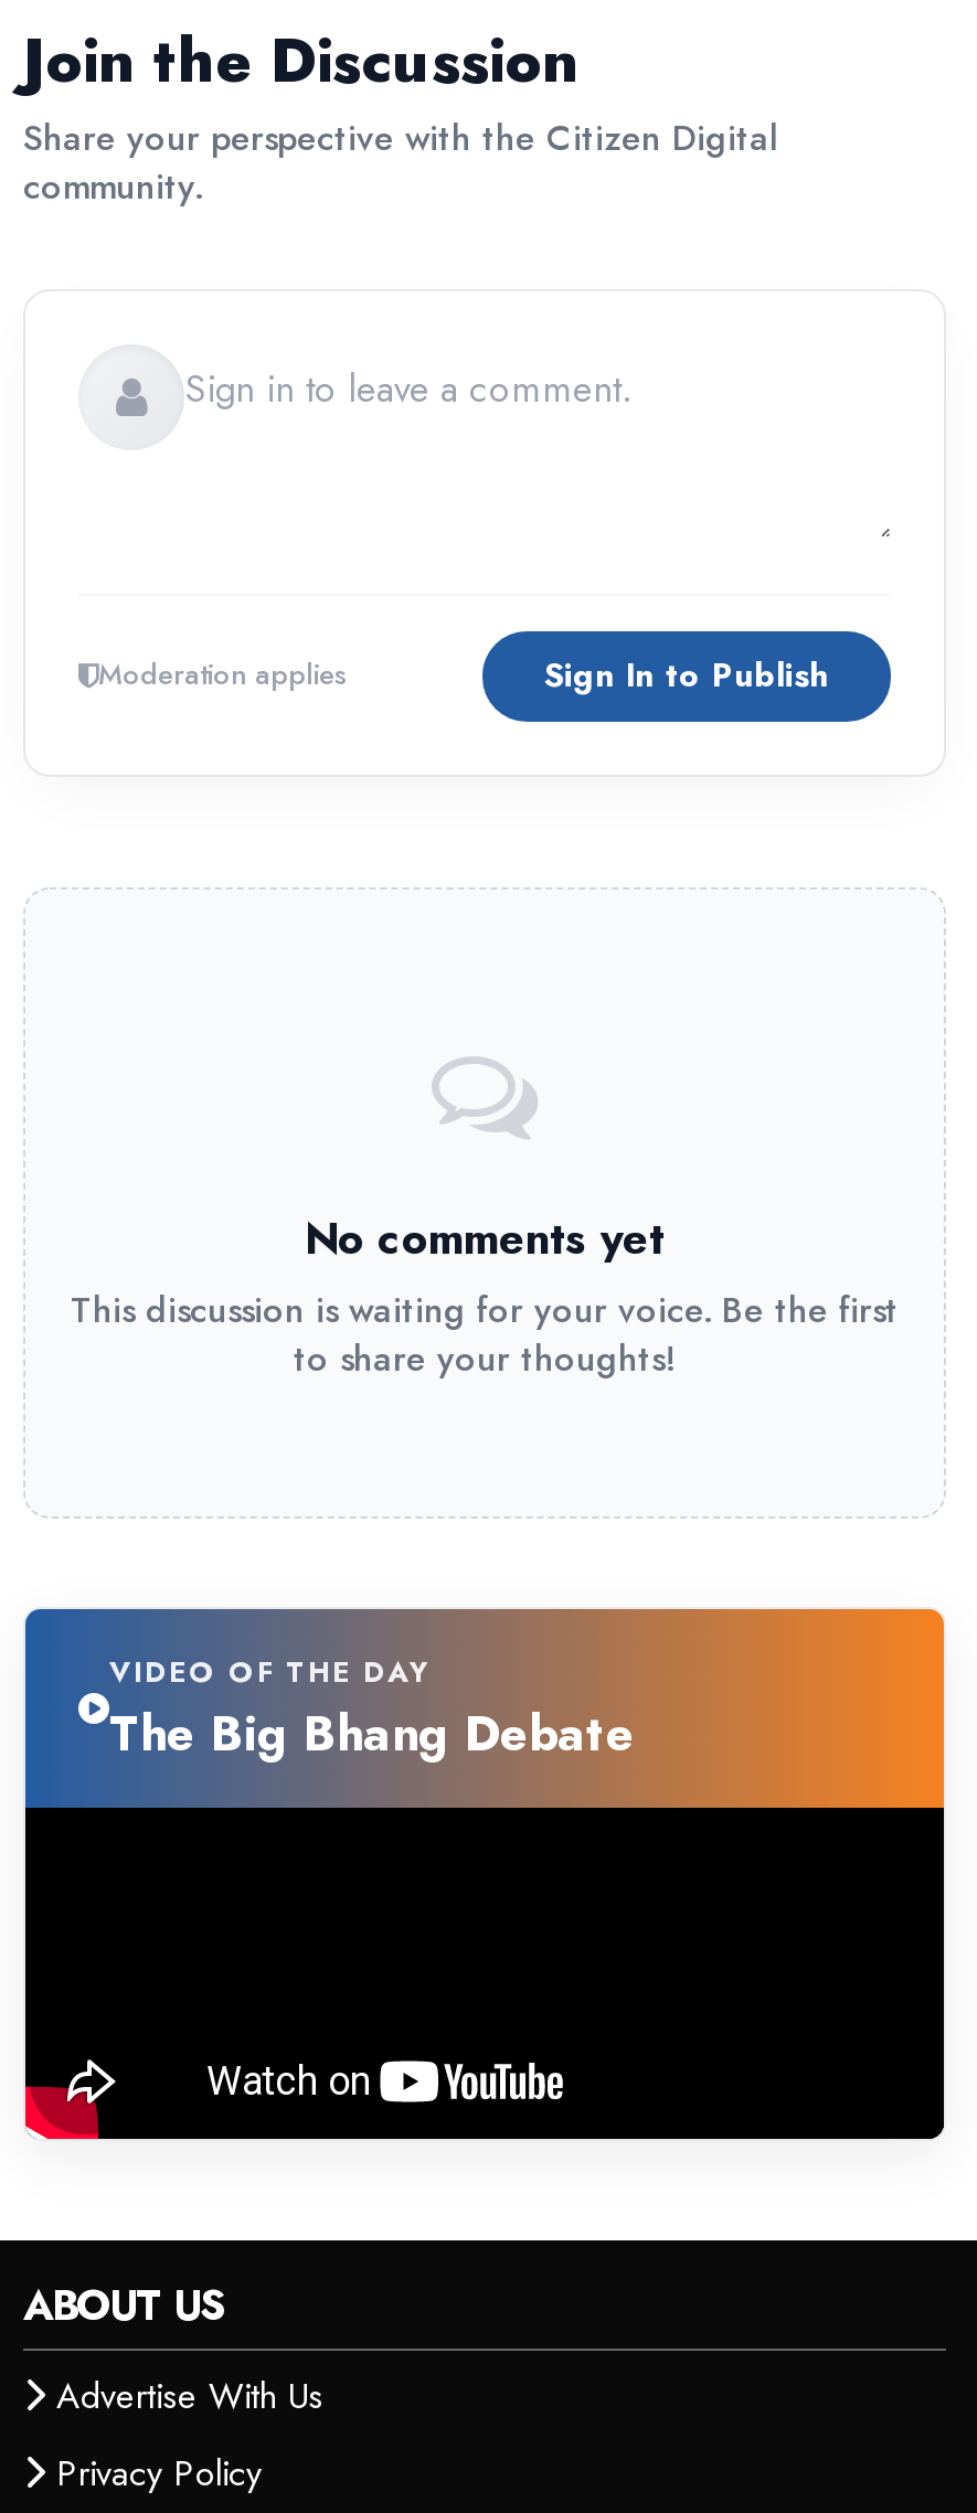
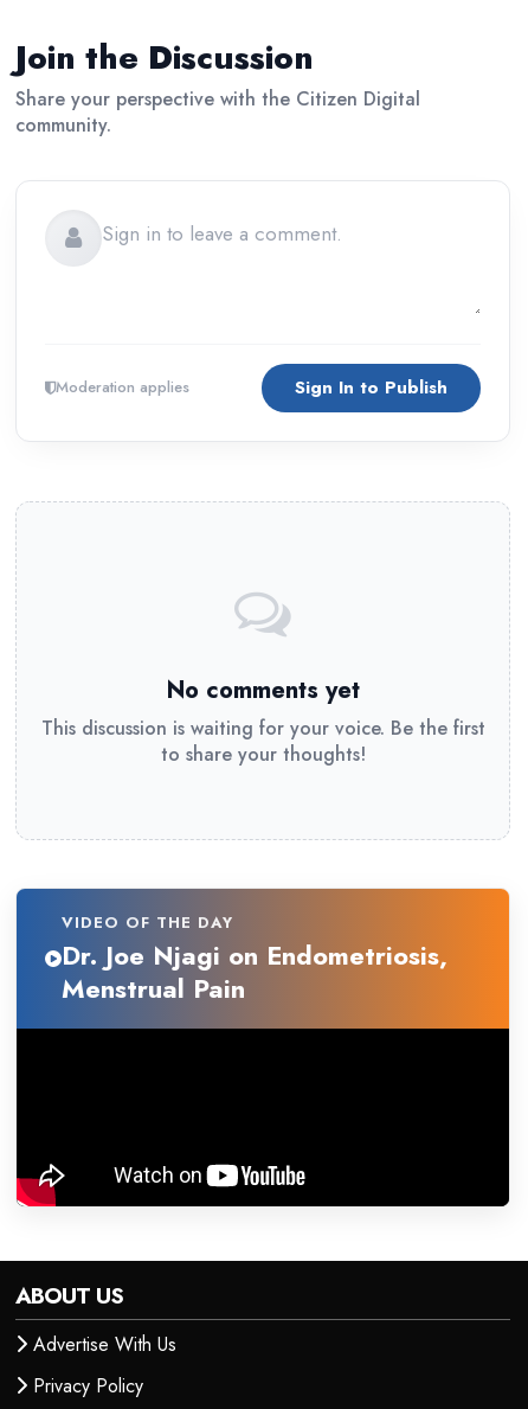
- The Big Bhang Debate
+ Dr. Joe Njagi on Endometriosis,
+ Menstrual Pain
